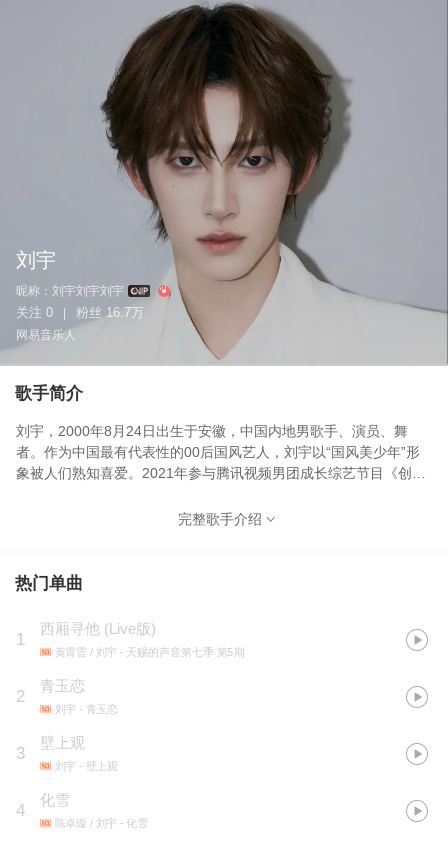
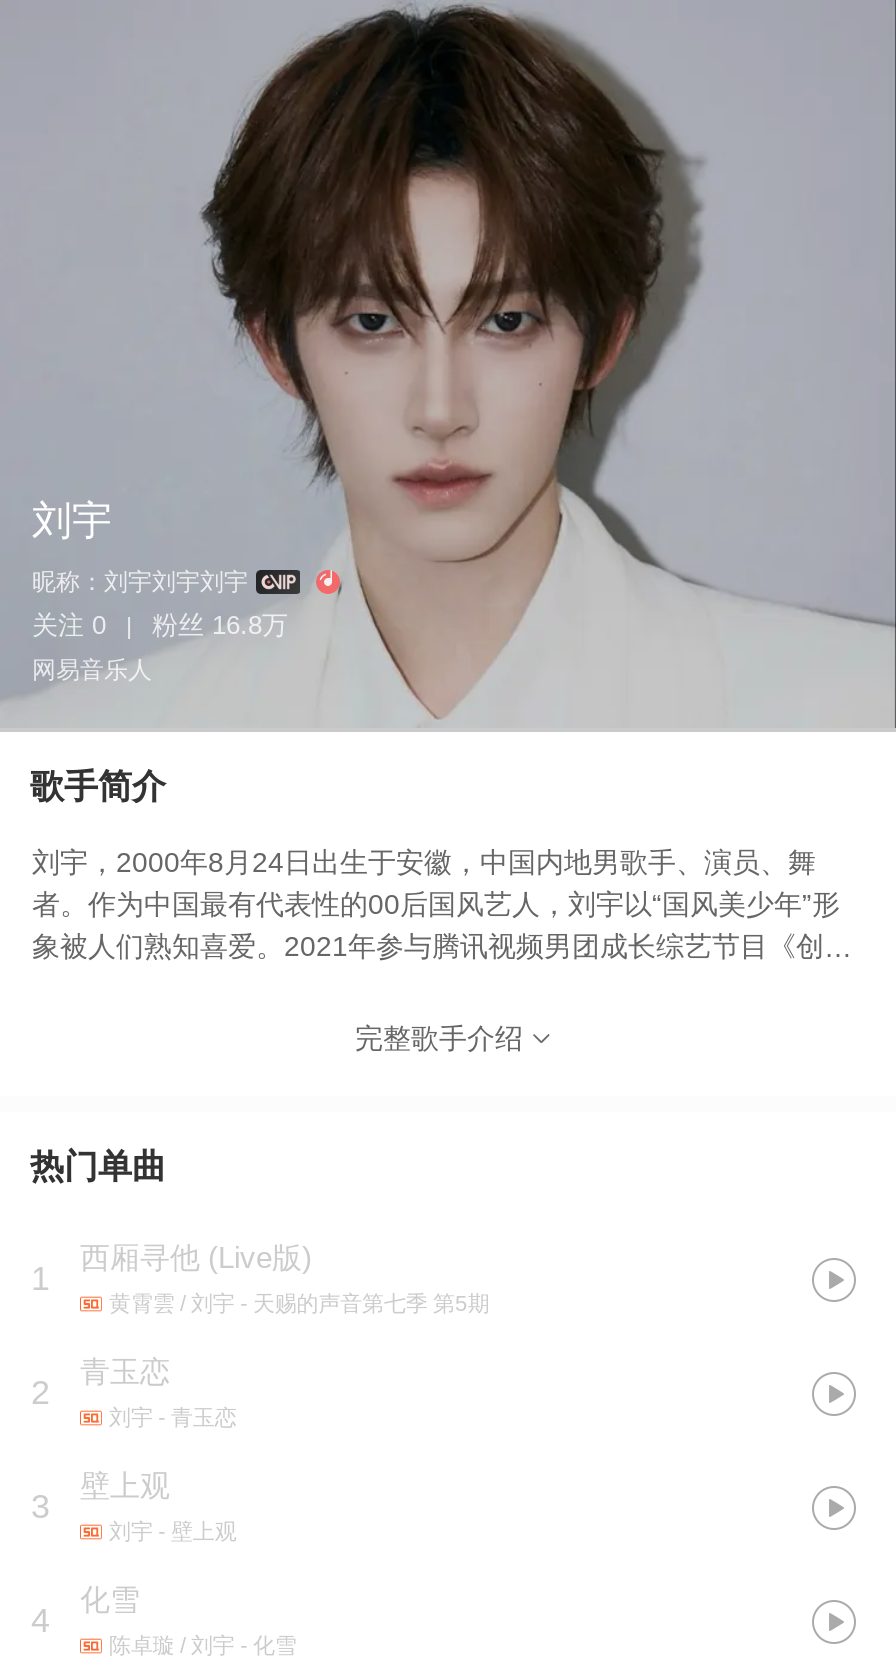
- 粉丝 16.7万
+ 粉丝 16.8万
